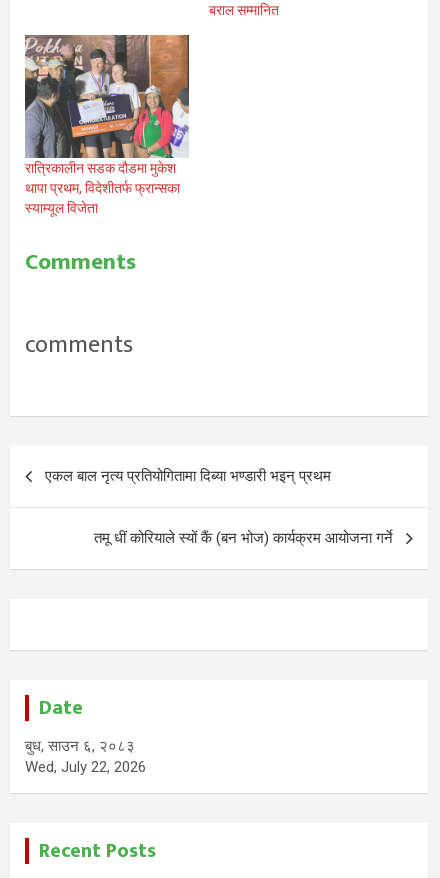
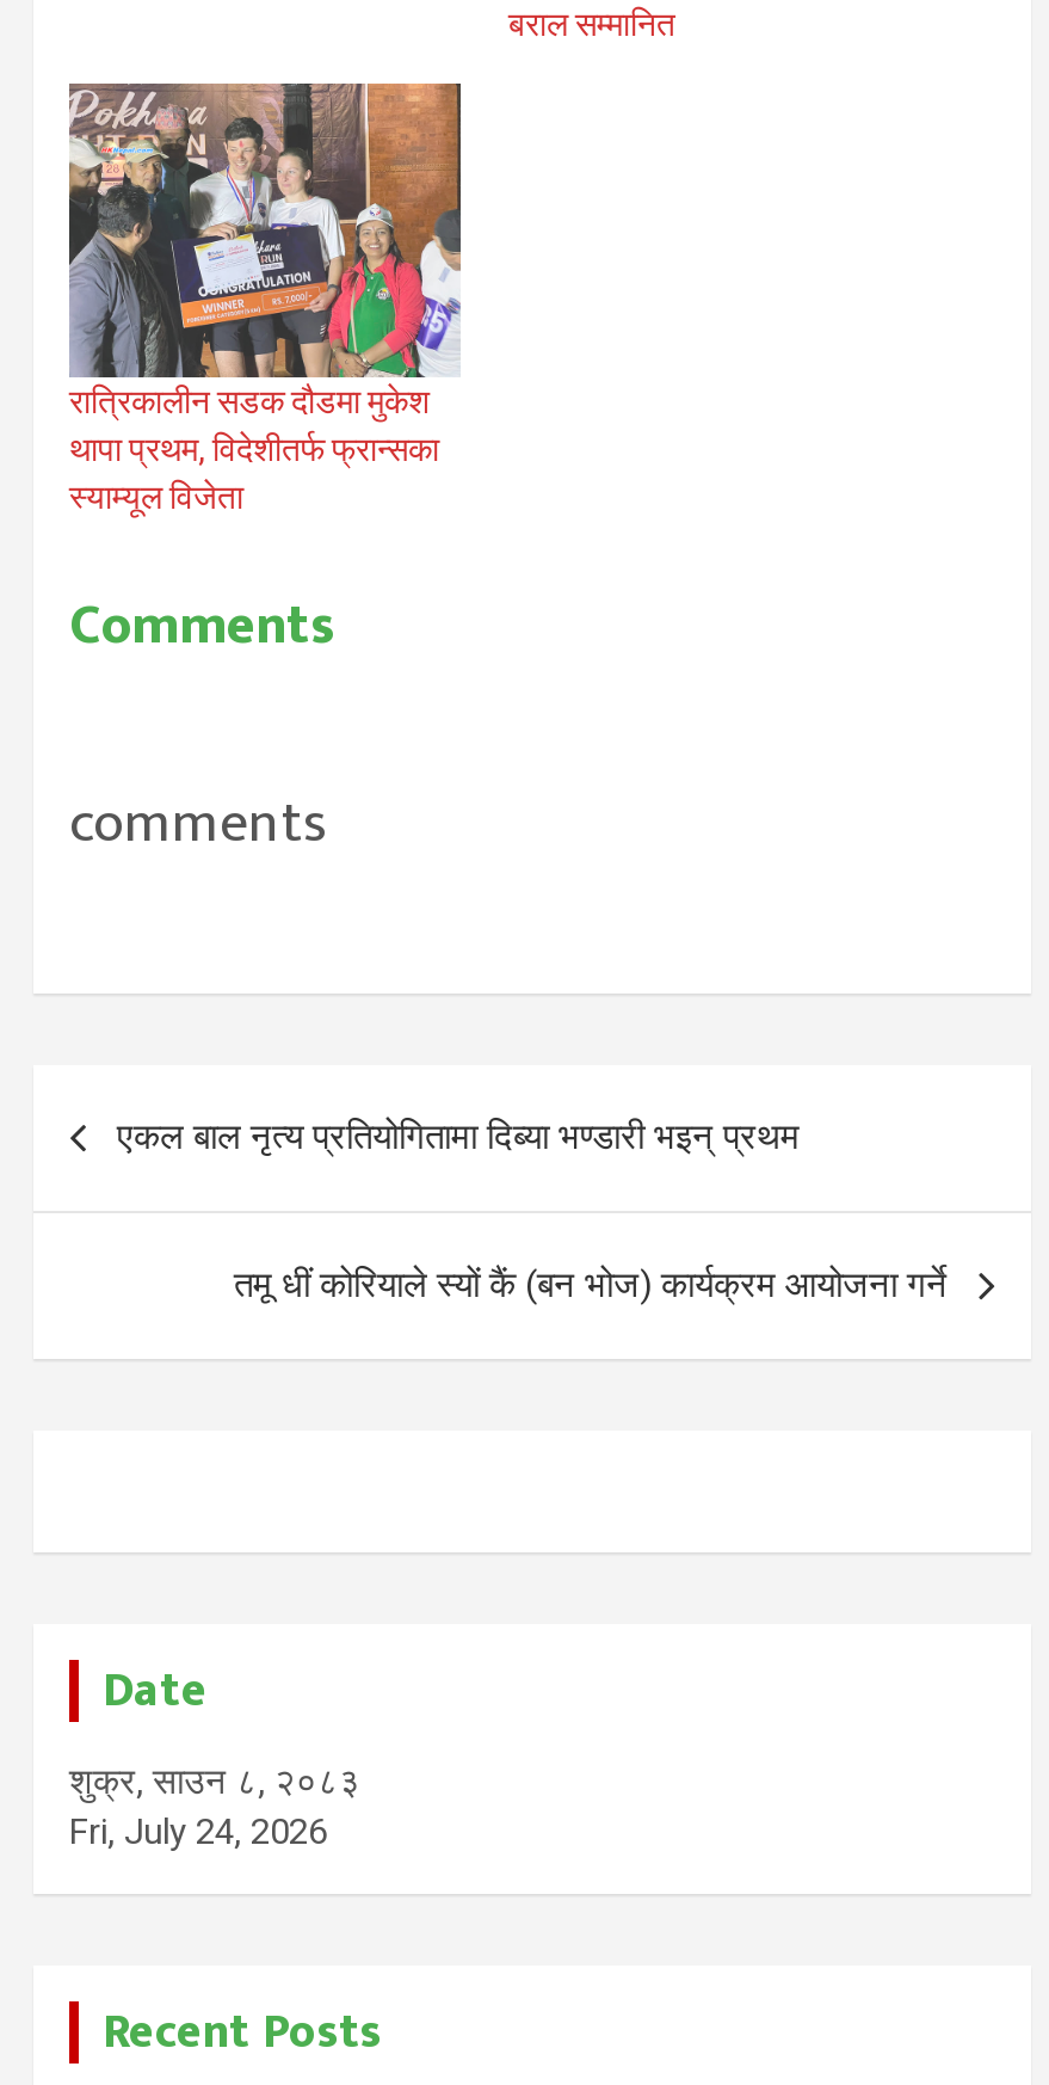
- बुध, साउन ६, २०८३
+ शुक्र, साउन ८, २०८३

- Wed, July 22, 2026
+ Fri, July 24, 2026
